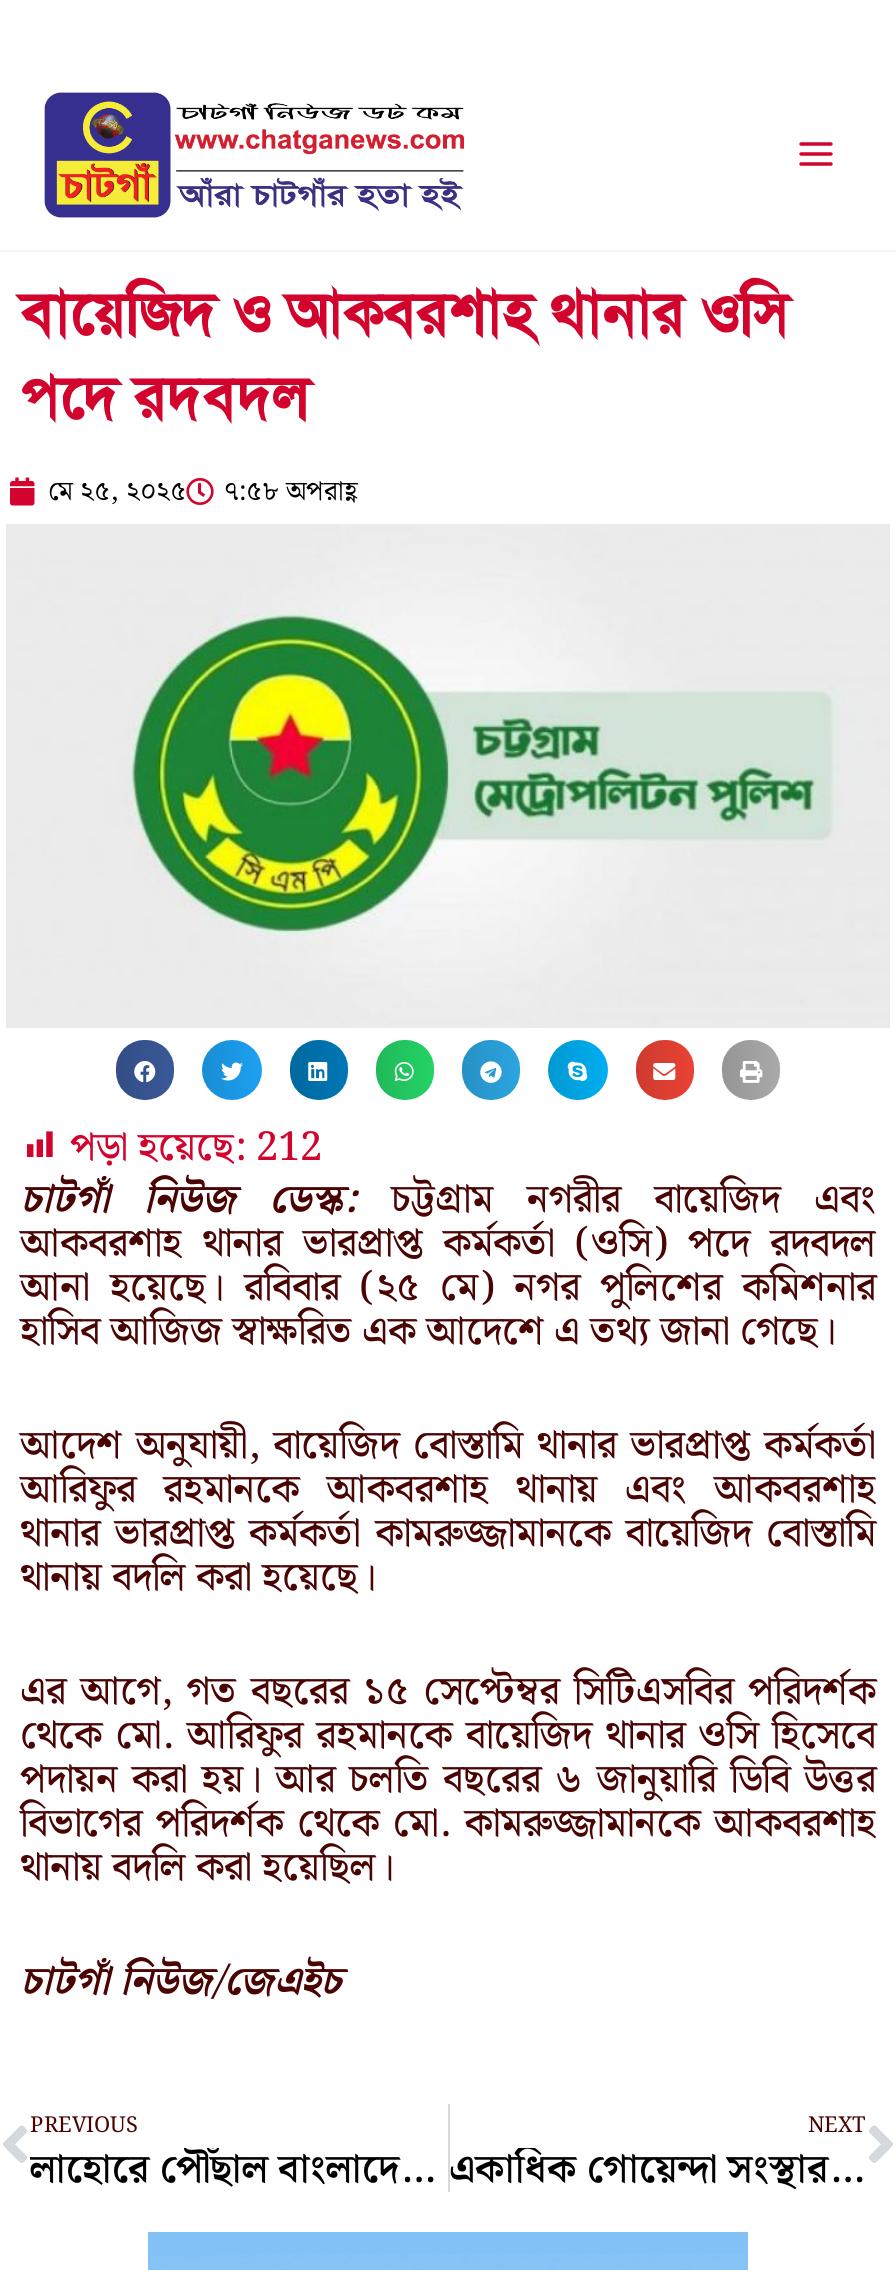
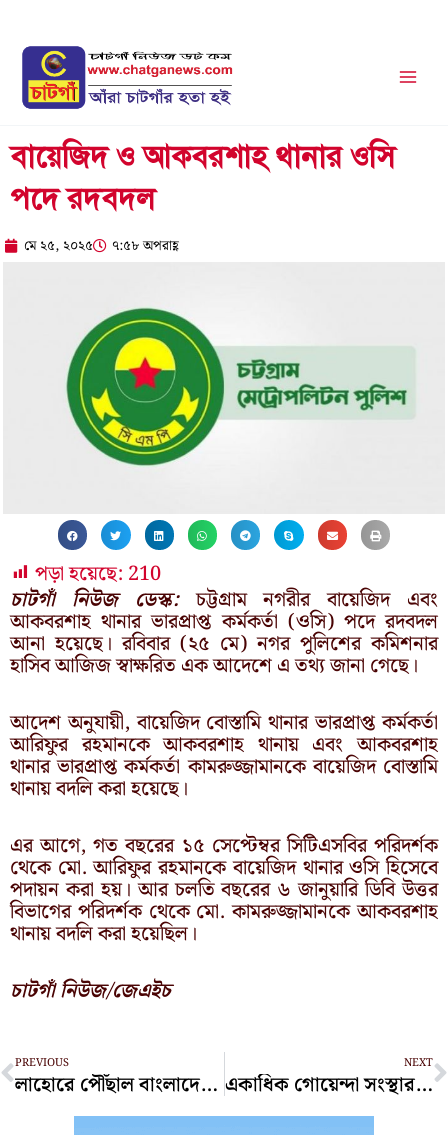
- পড়া হয়েছে: 212
+ পড়া হয়েছে: 210
